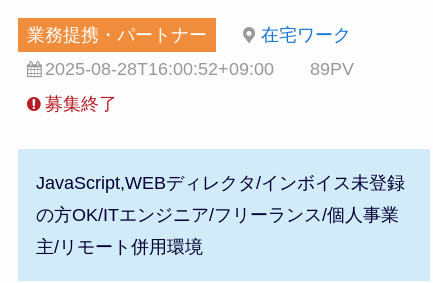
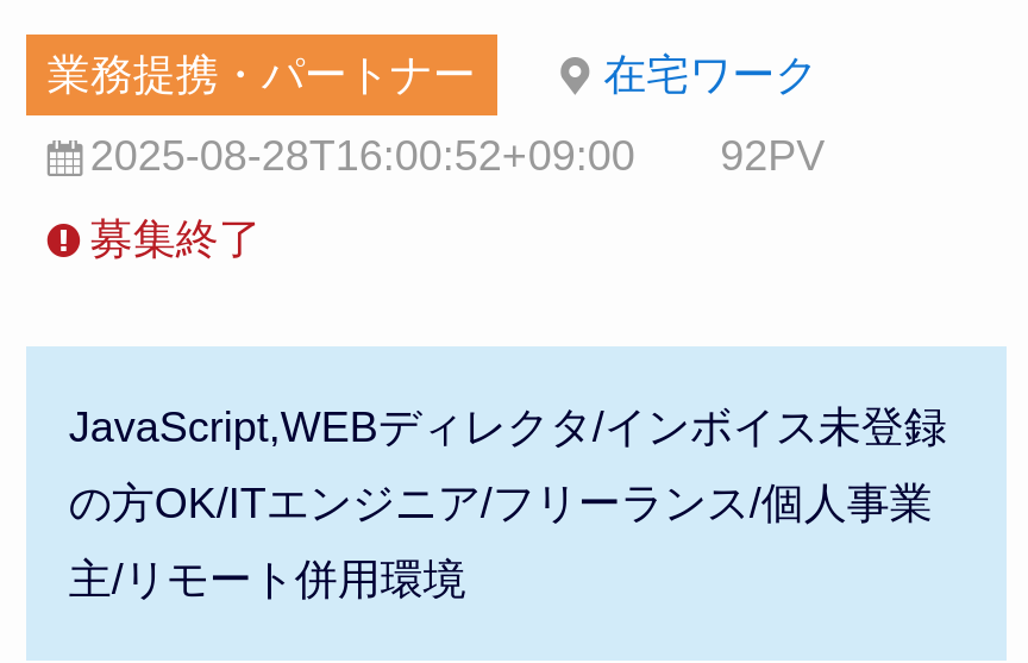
- 2025-08-28T16:00:52+09:00 89PV
+ 2025-08-28T16:00:52+09:00 92PV
